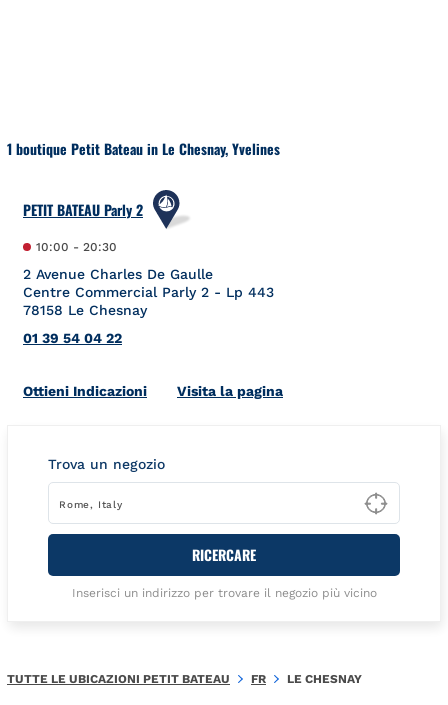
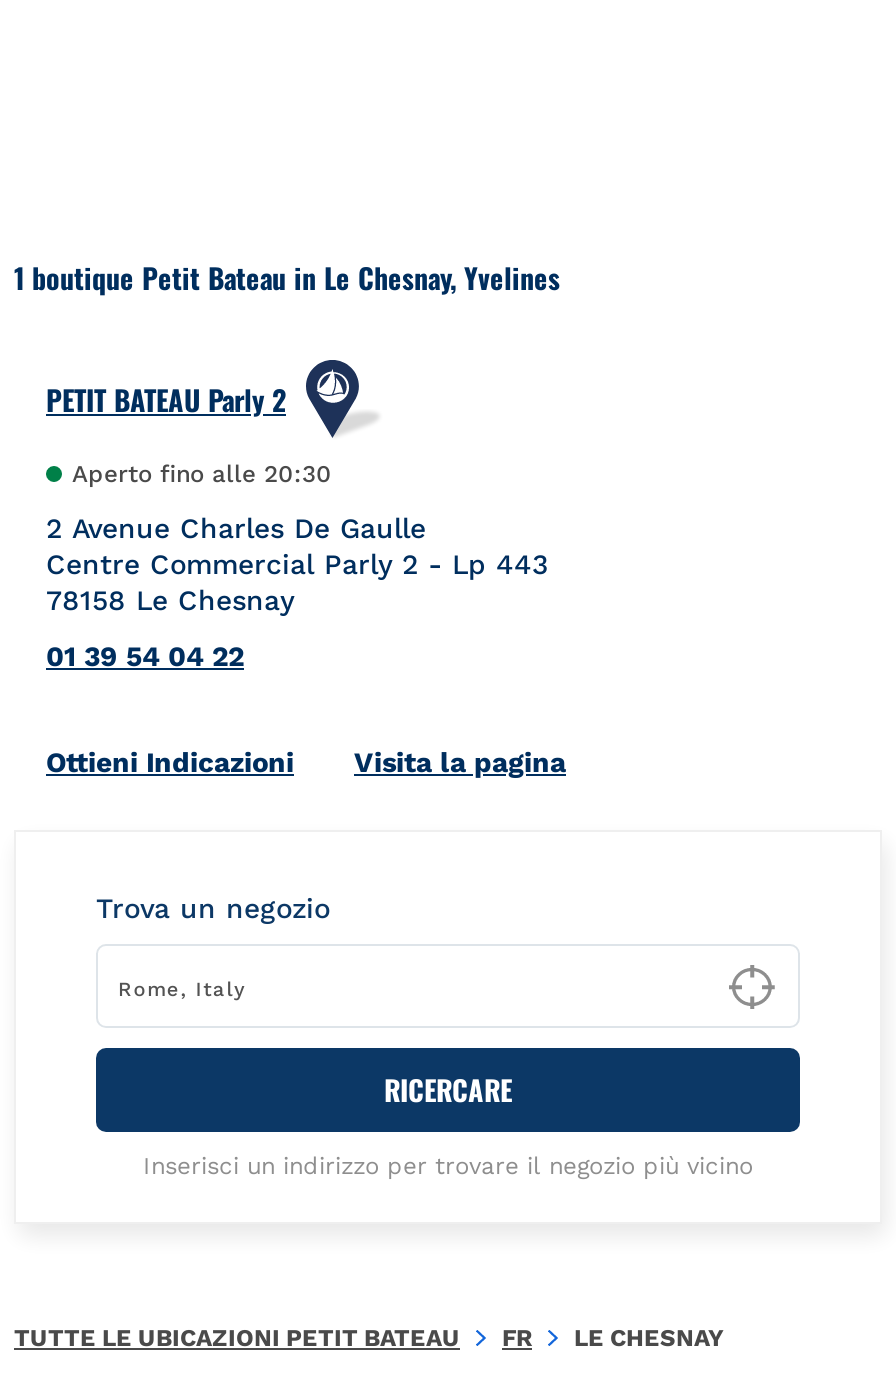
- 10:00 - 20:30
+ Aperto fino alle 20:30
